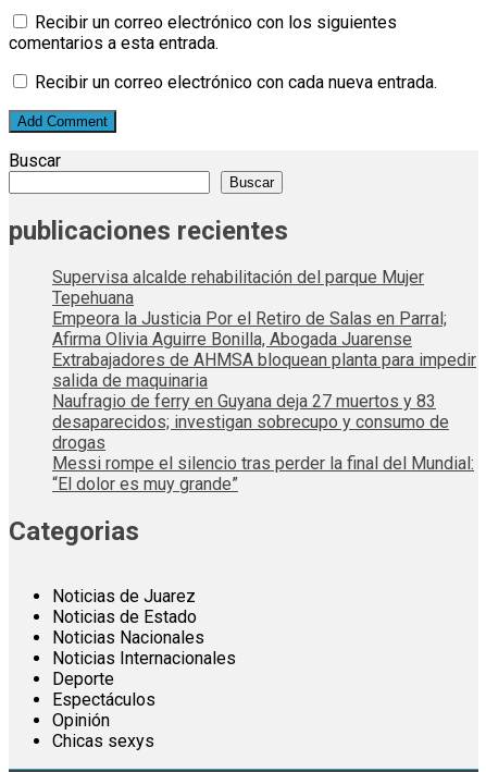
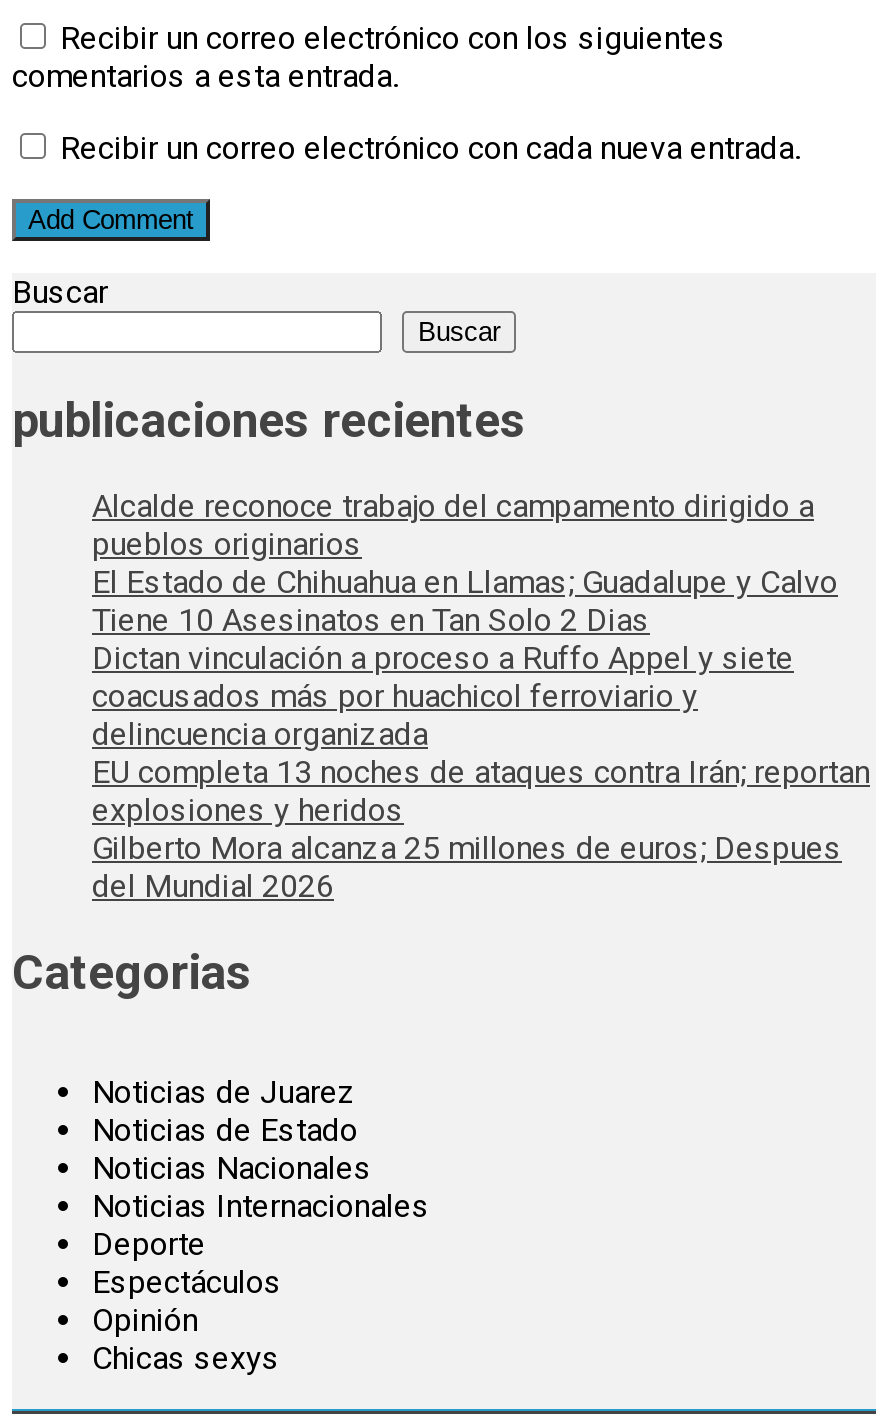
- Supervisa alcalde rehabilitación del parque Mujer
- Tepehuana
- Empeora la Justicia Por el Retiro de Salas en Parral;
- Afirma Olivia Aguirre Bonilla, Abogada Juarense
- Extrabajadores de AHMSA bloquean planta para impedir
- salida de maquinaria
- Naufragio de ferry en Guyana deja 27 muertos y 83
- desaparecidos; investigan sobrecupo y consumo de
- drogas
- Messi rompe el silencio tras perder la final del Mundial:
- “El dolor es muy grande”
+ Alcalde reconoce trabajo del campamento dirigido a
+ pueblos originarios
+ El Estado de Chihuahua en Llamas; Guadalupe y Calvo
+ Tiene 10 Asesinatos en Tan Solo 2 Dias
+ Dictan vinculación a proceso a Ruffo Appel y siete
+ coacusados más por huachicol ferroviario y
+ delincuencia organizada
+ EU completa 13 noches de ataques contra Irán; reportan
+ explosiones y heridos
+ Gilberto Mora alcanza 25 millones de euros; Despues
+ del Mundial 2026
